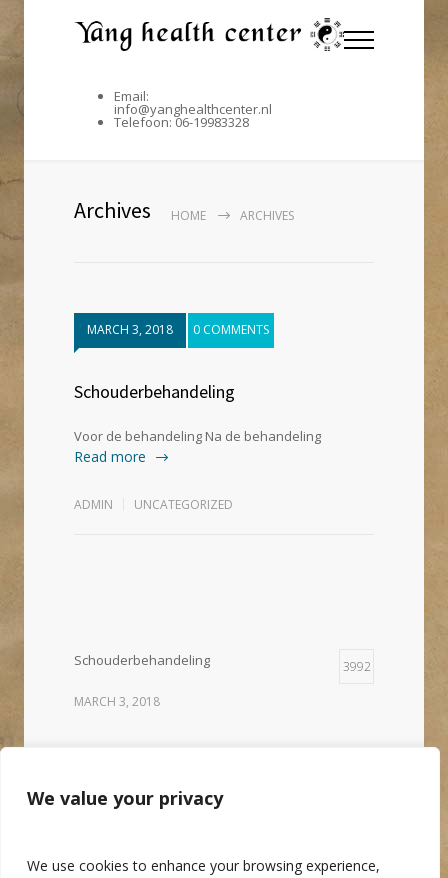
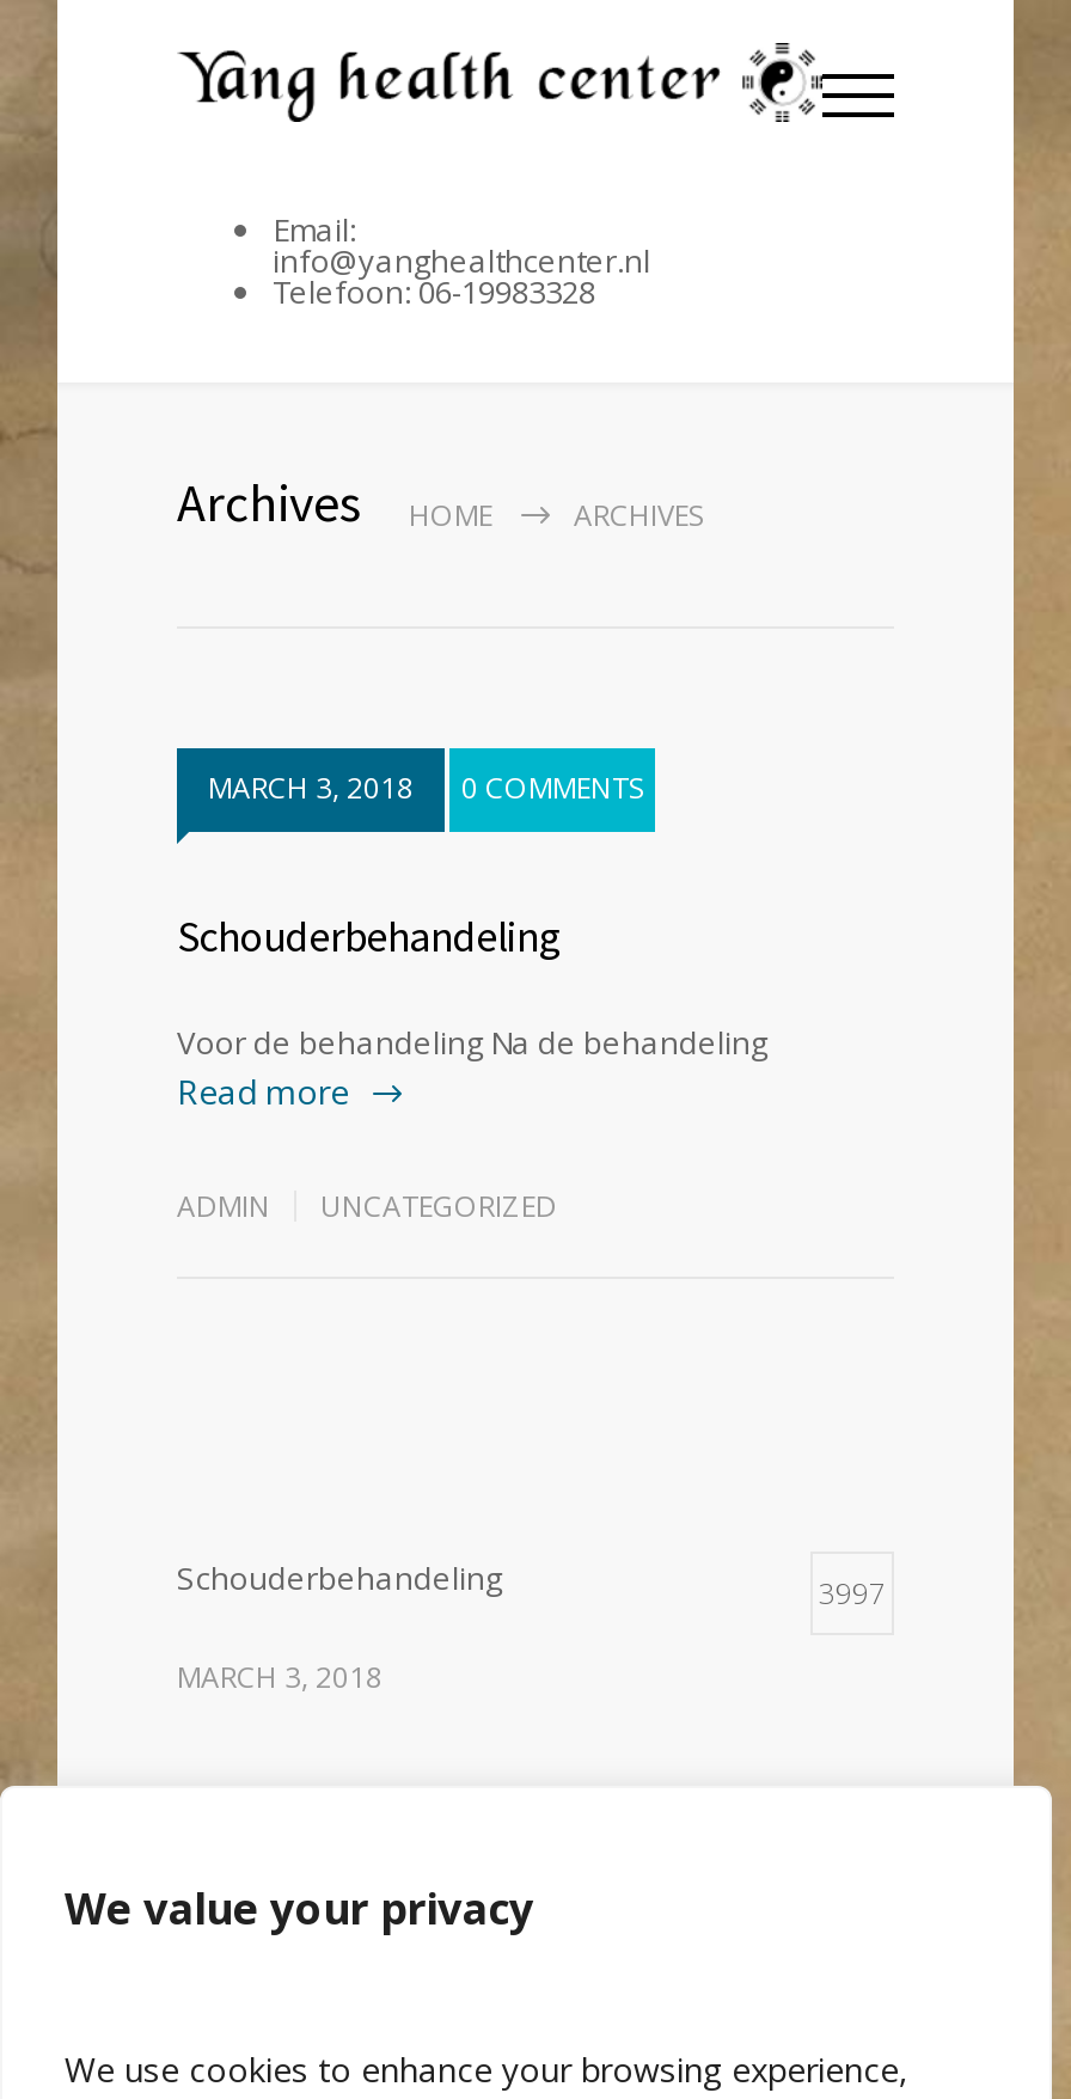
- 3992
+ 3997
